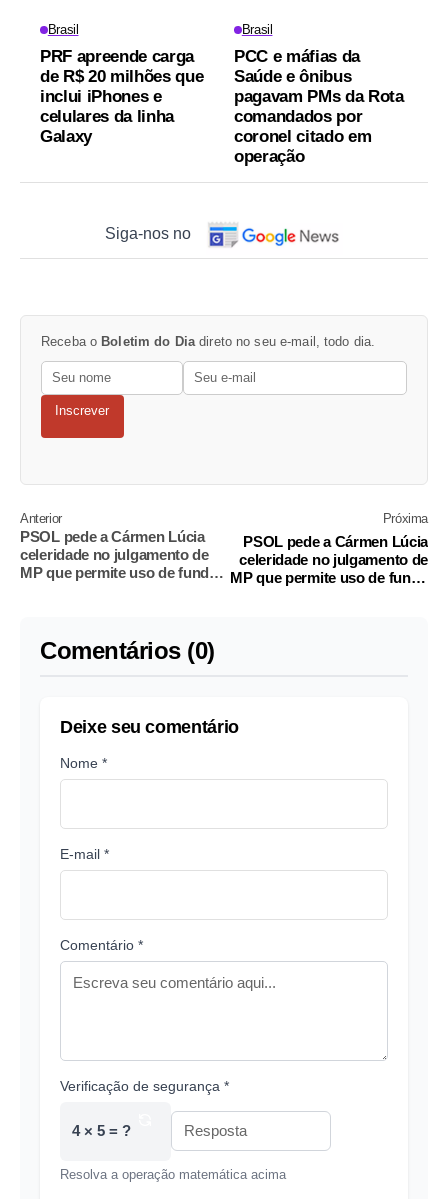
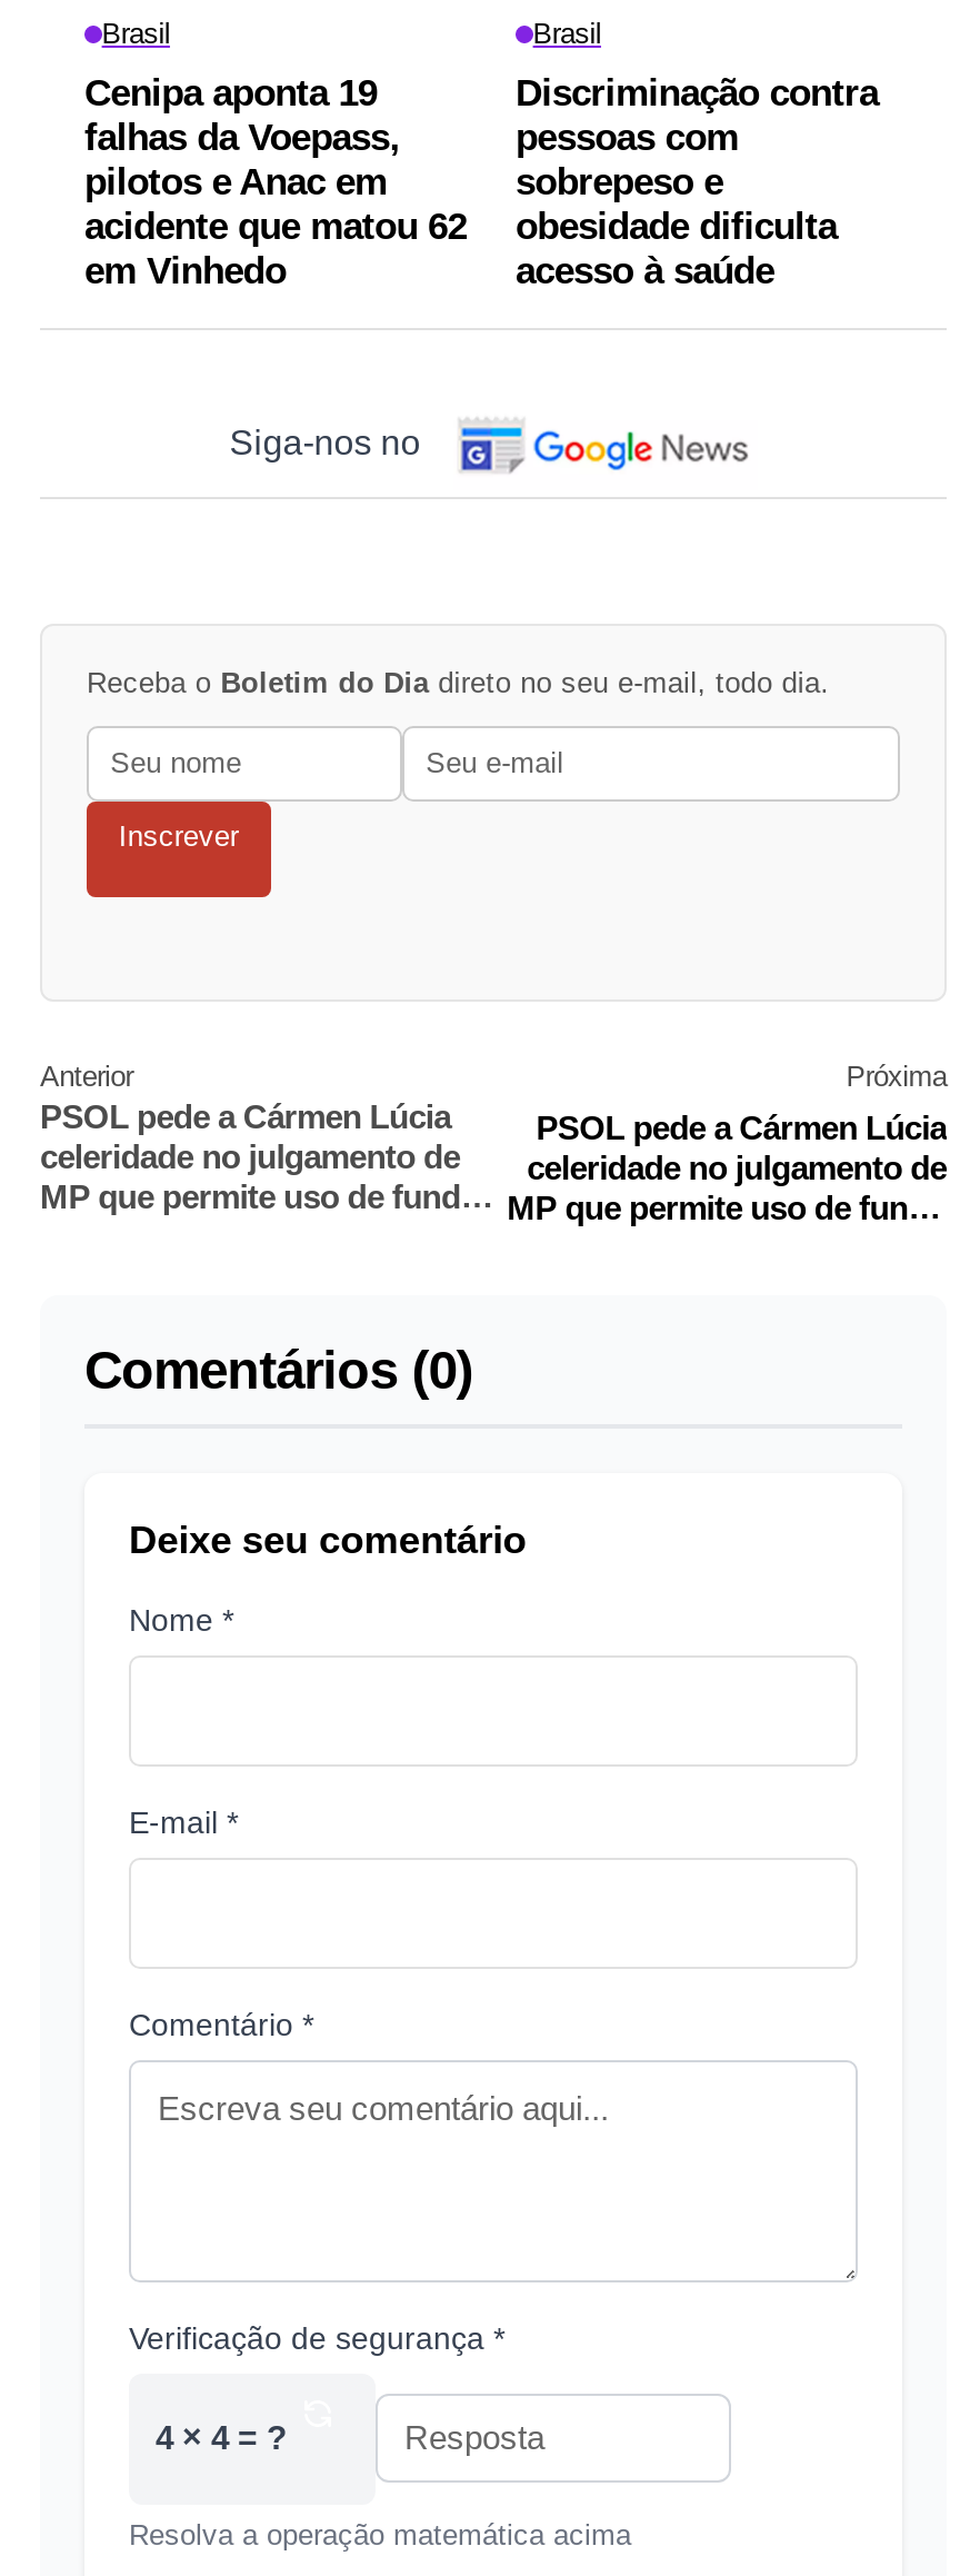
- PRF apreende carga
- de R$ 20 milhões que
- inclui iPhones e
- celulares da linha
- Galaxy
+ Cenipa aponta 19
+ falhas da Voepass,
+ pilotos e Anac em
+ acidente que matou 62
+ em Vinhedo

- PCC e máfias da
- Saúde e ônibus
- pagavam PMs da Rota
- comandados por
- coronel citado em
- operação
+ Discriminação contra
+ pessoas com
+ sobrepeso e
+ obesidade dificulta
+ acesso à saúde

- 4 × 5 = ?
+ 4 × 4 = ?
